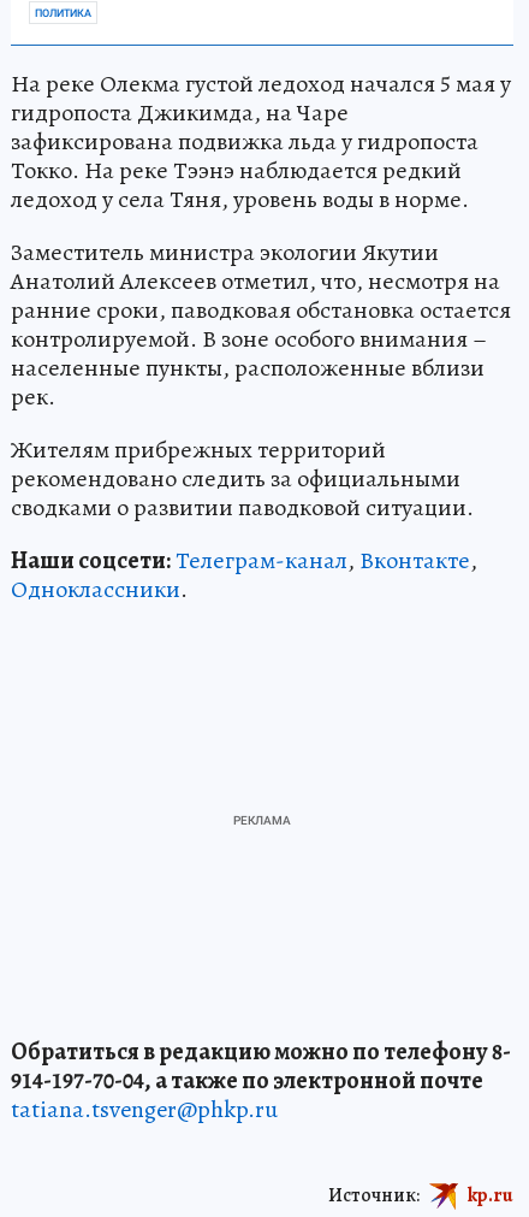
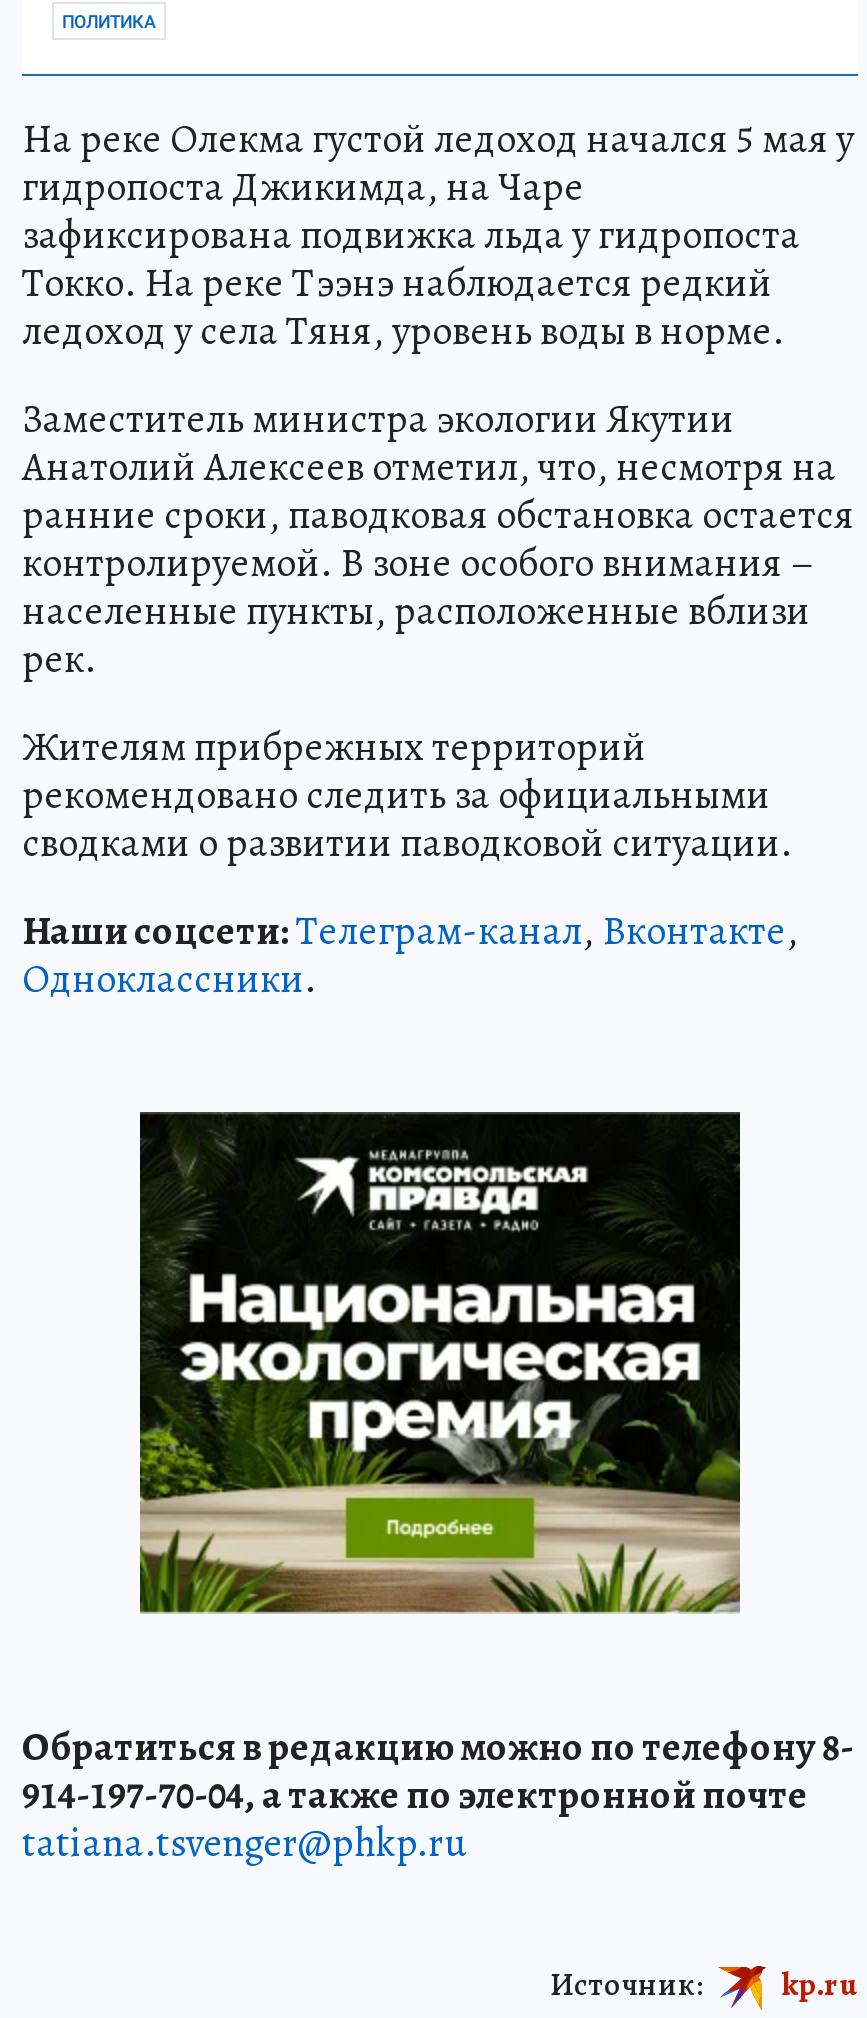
+ [image]
